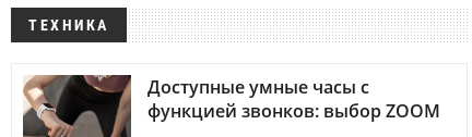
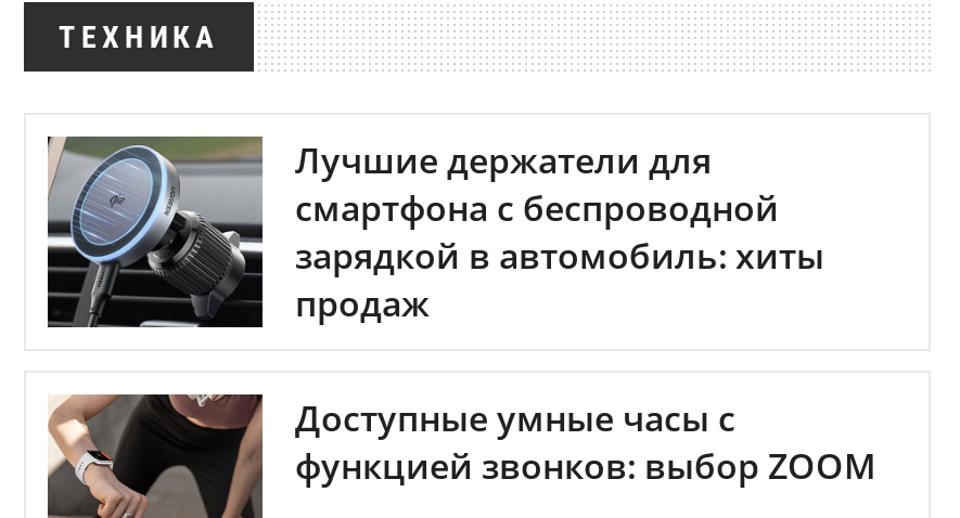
+ [image]
+ Лучшие держатели для
+ смартфона с беспроводной
+ зарядкой в автомобиль: хиты
+ продаж
